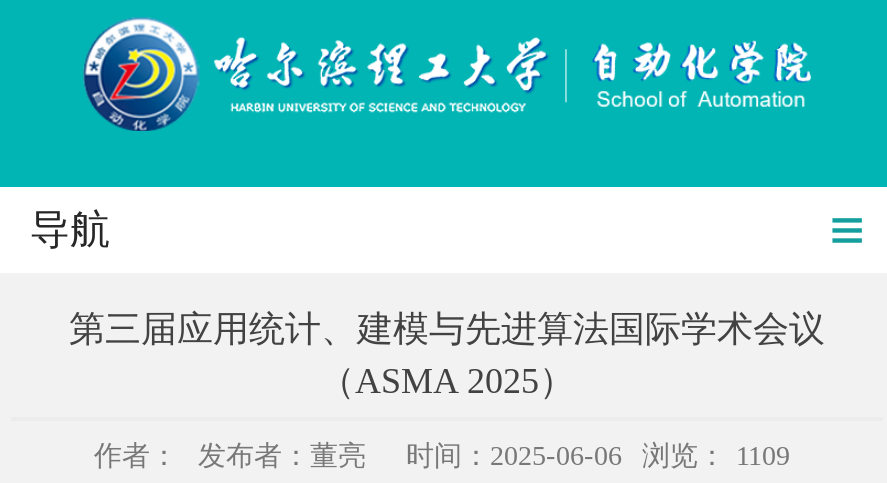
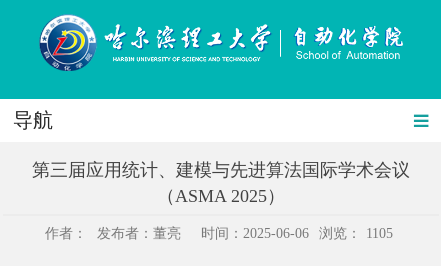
- 作者： 发布者：董亮 时间：2025-06-06 浏览： 1109
+ 作者： 发布者：董亮 时间：2025-06-06 浏览： 1105
